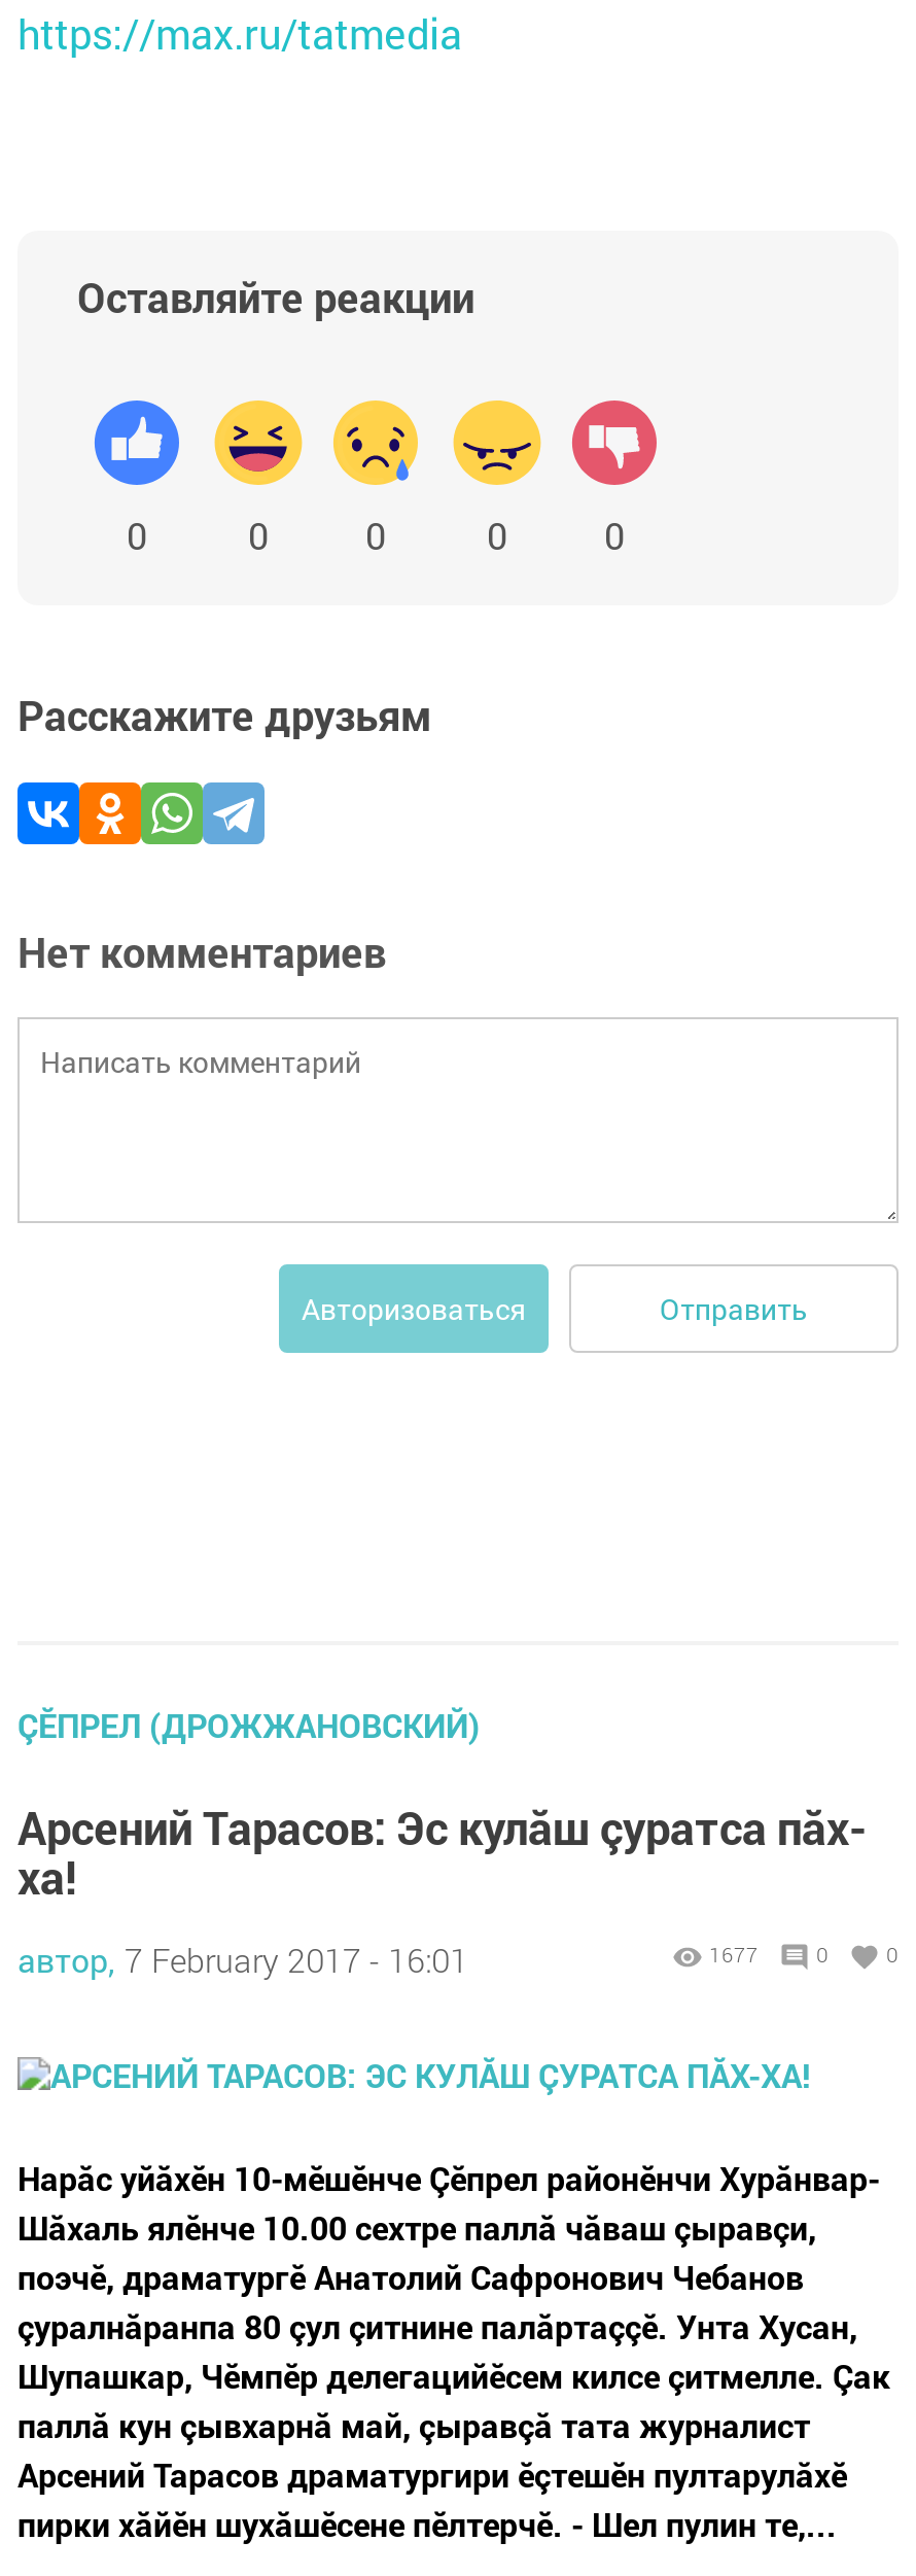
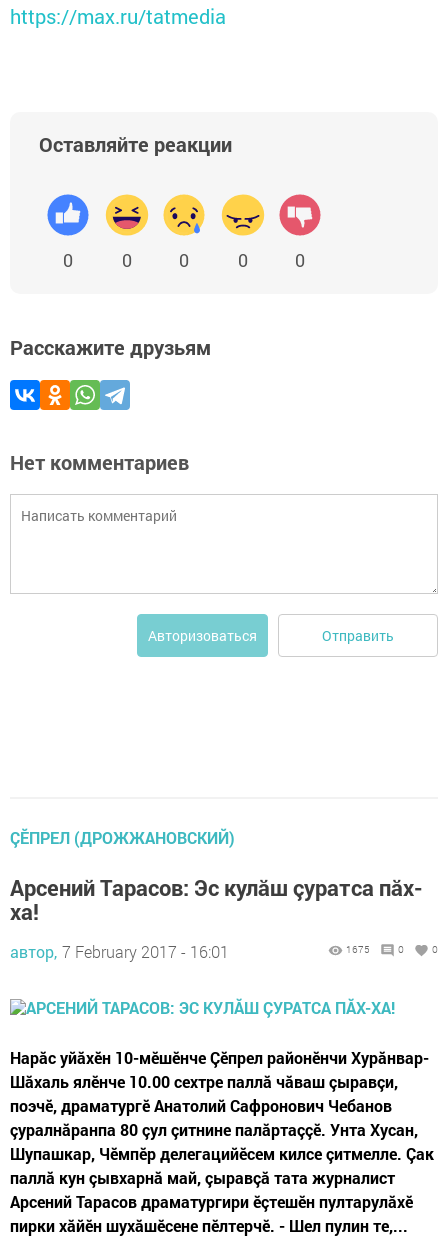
- 1677
+ 1675
